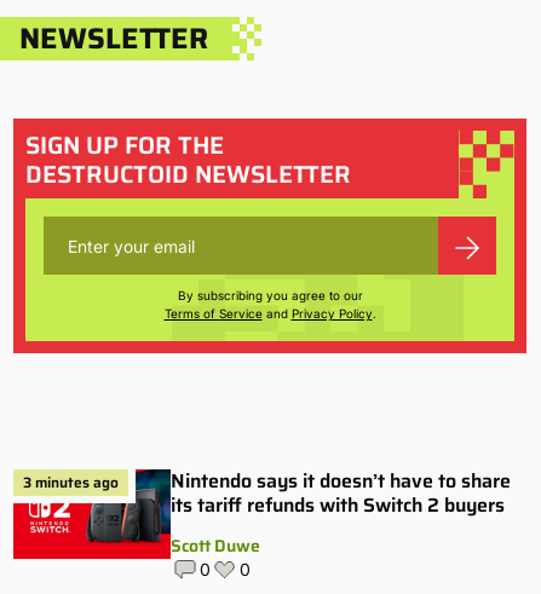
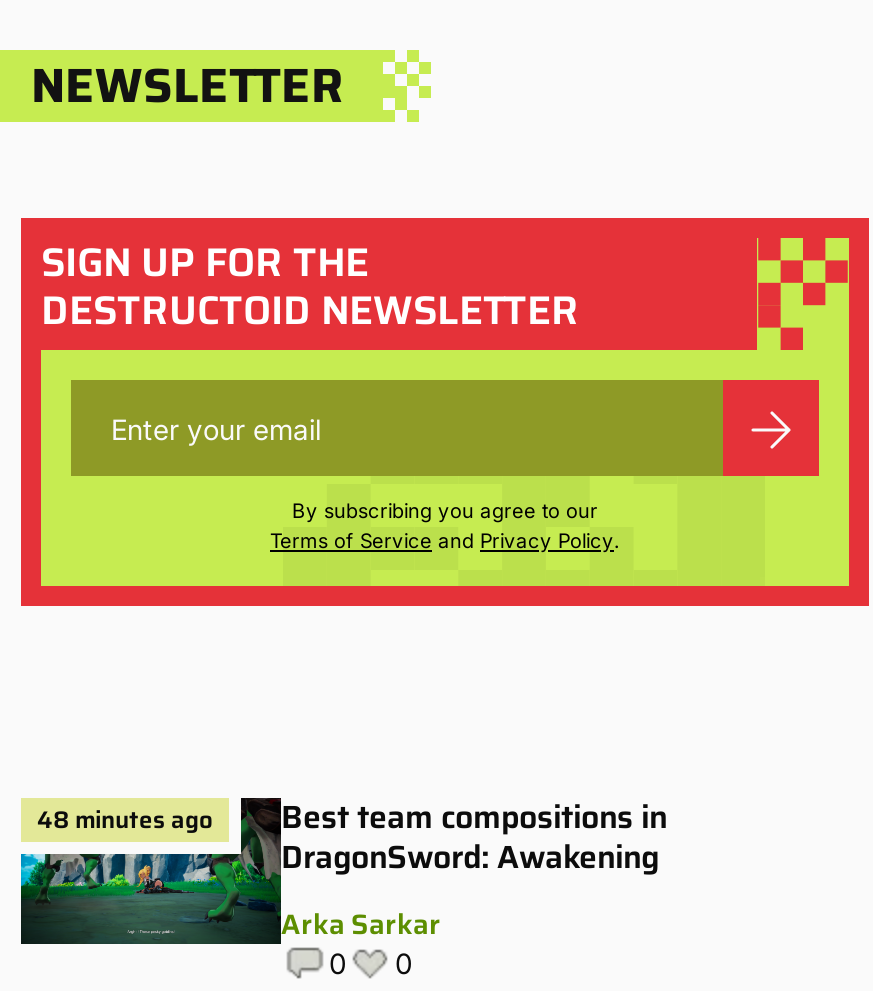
- [image]
- 3 minutes ago
- Nintendo says it doesn’t have to share
- its tariff refunds with Switch 2 buyers
- Scott Duwe
+ [image]
+ 48 minutes ago
+ Best team compositions in
+ DragonSword: Awakening
+ Arka Sarkar
